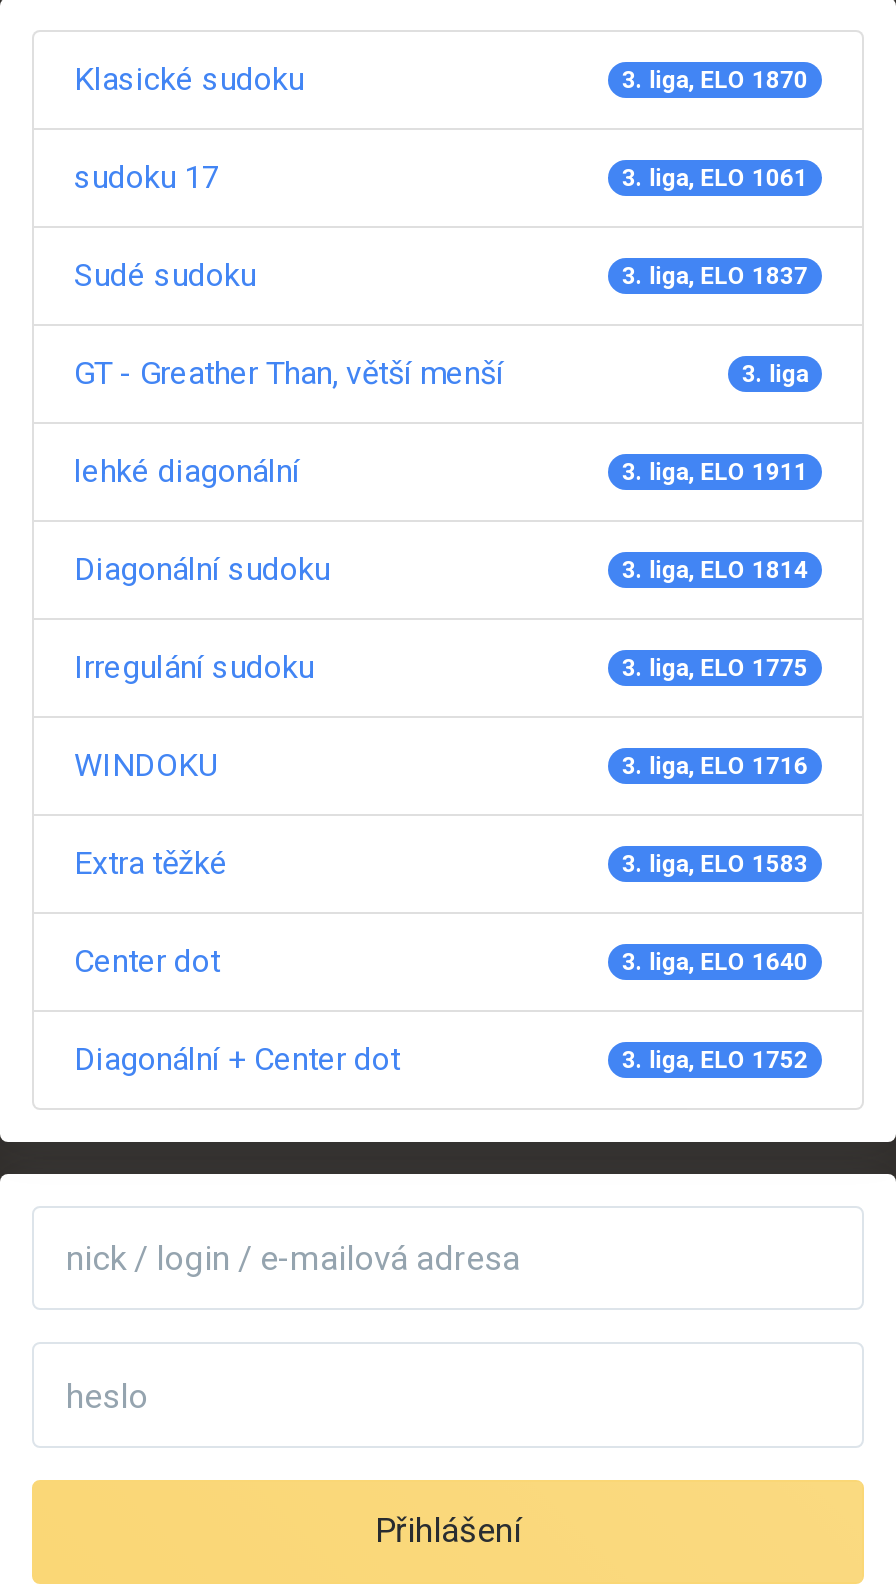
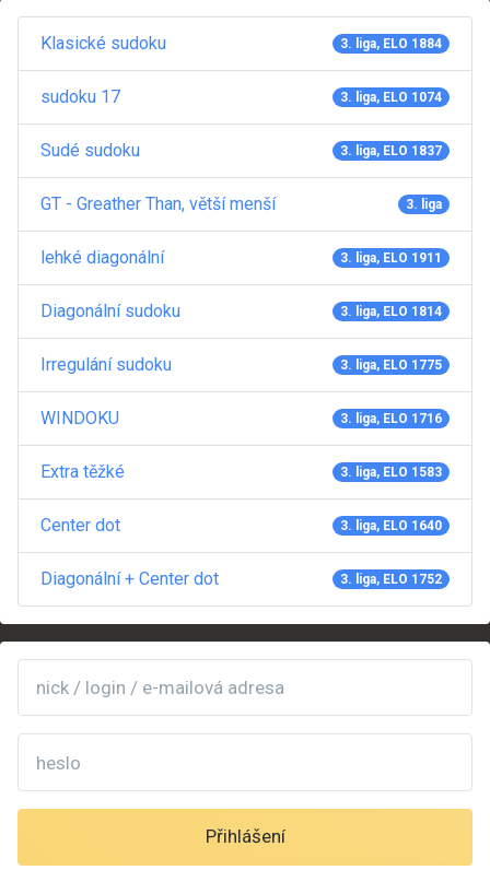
- 3. liga, ELO 1870
+ 3. liga, ELO 1884

- 3. liga, ELO 1061
+ 3. liga, ELO 1074
